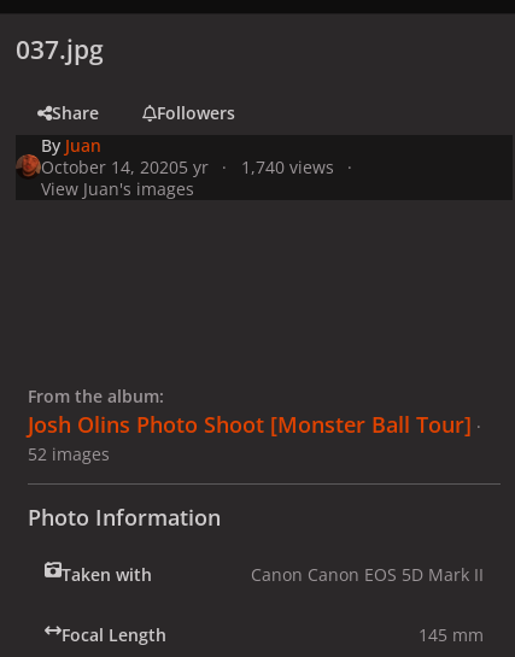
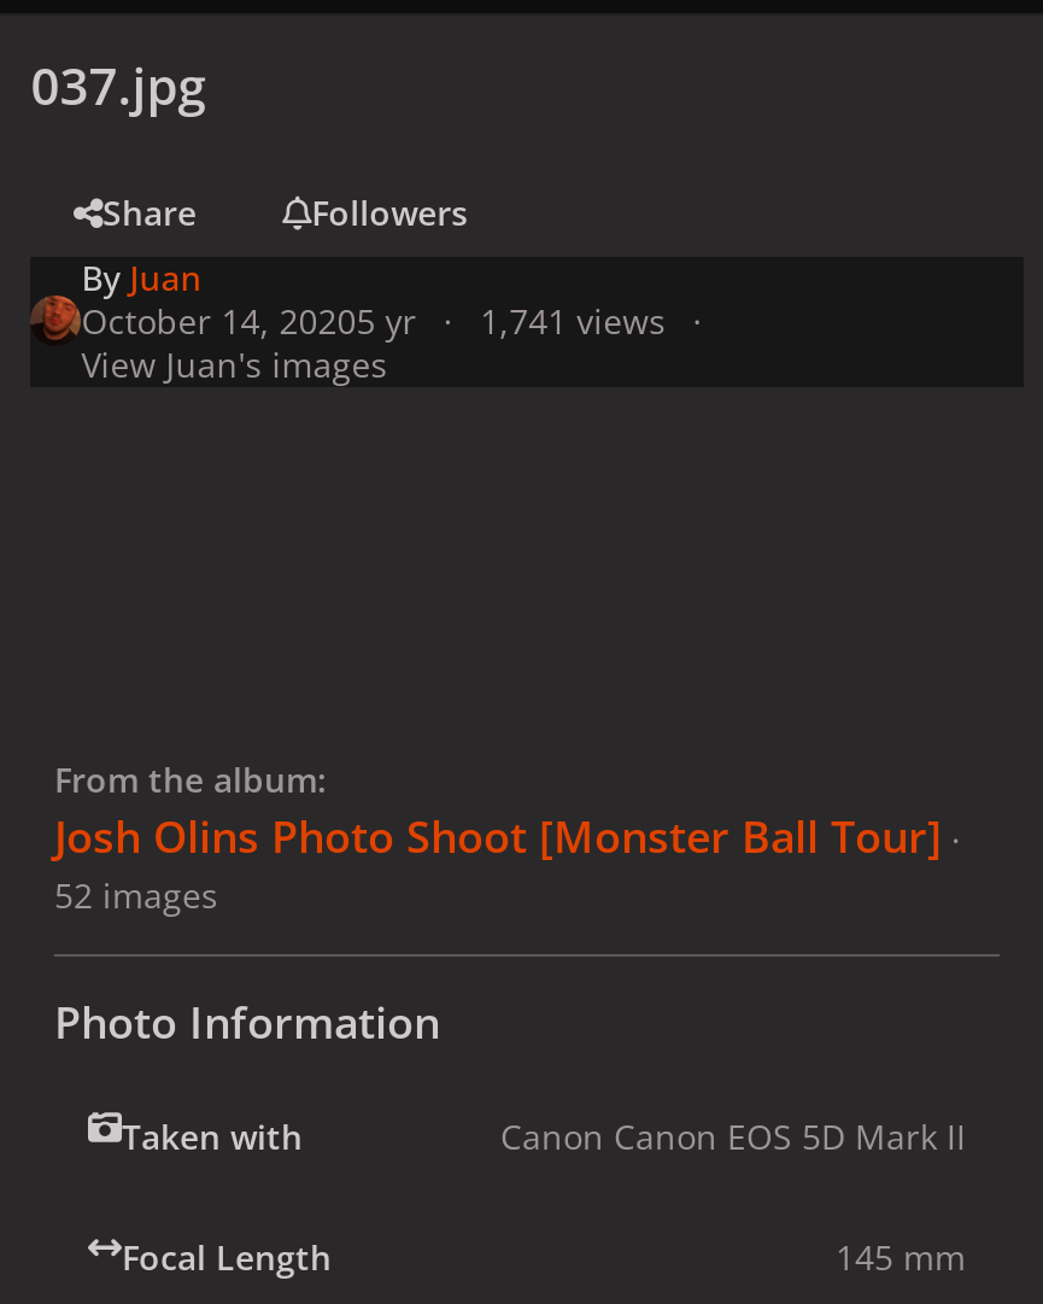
- October 14, 20205 yr 1,740 views
+ October 14, 20205 yr 1,741 views
